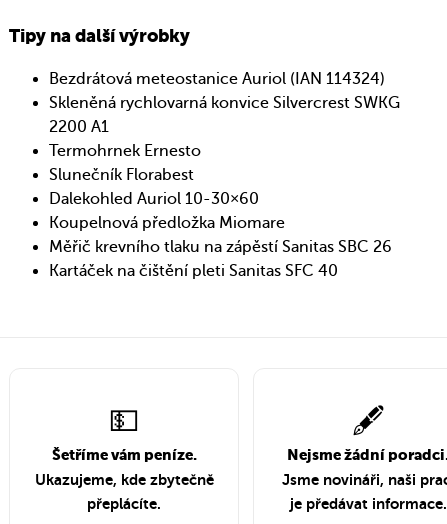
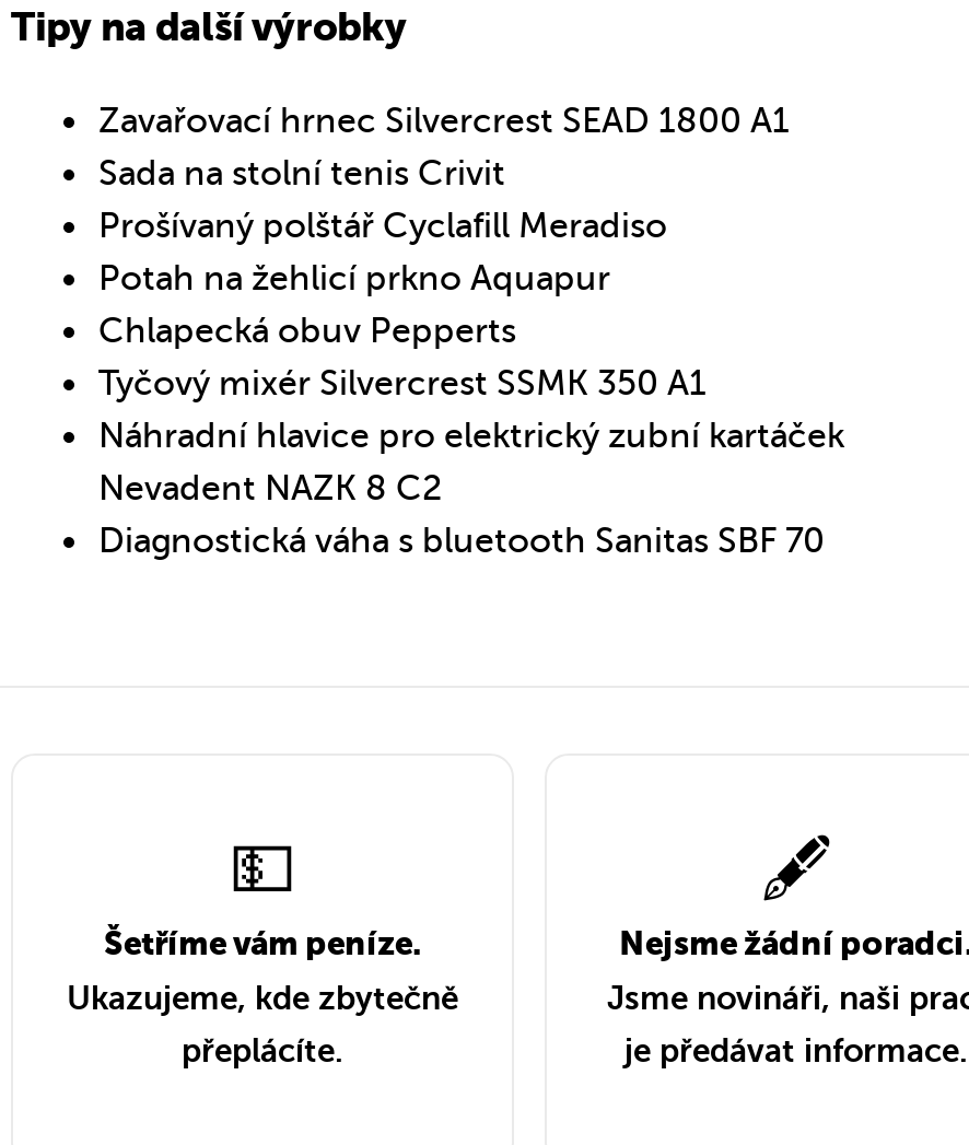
- Bezdrátová meteostanice Auriol (IAN 114324)
- Skleněná rychlovarná konvice Silvercrest SWKG
- 2200 A1
- Termohrnek Ernesto
- Slunečník Florabest
- Dalekohled Auriol 10-30×60
- Koupelnová předložka Miomare
- Měřič krevního tlaku na zápěstí Sanitas SBC 26
- Kartáček na čištění pleti Sanitas SFC 40
+ Zavařovací hrnec Silvercrest SEAD 1800 A1
+ Sada na stolní tenis Crivit
+ Prošívaný polštář Cyclafill Meradiso
+ Potah na žehlicí prkno Aquapur
+ Chlapecká obuv Pepperts
+ Tyčový mixér Silvercrest SSMK 350 A1
+ Náhradní hlavice pro elektrický zubní kartáček
+ Nevadent NAZK 8 C2
+ Diagnostická váha s bluetooth Sanitas SBF 70
